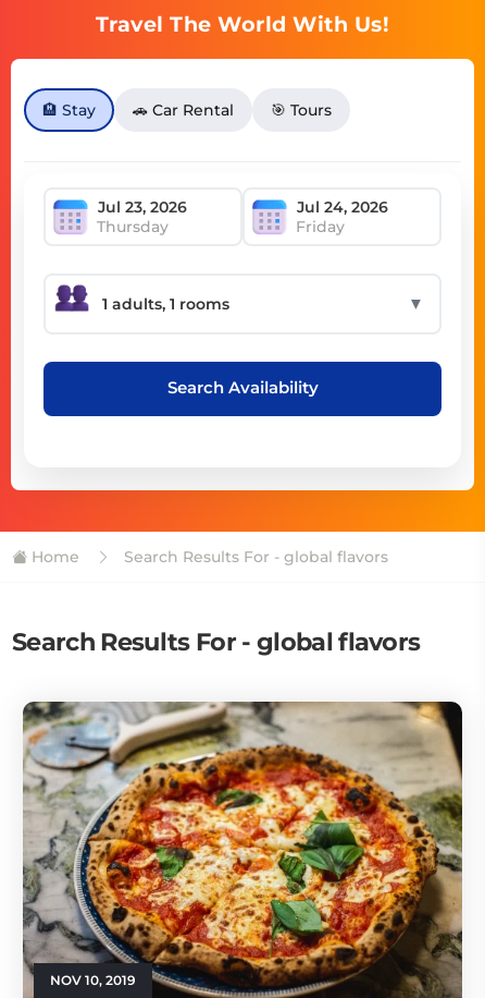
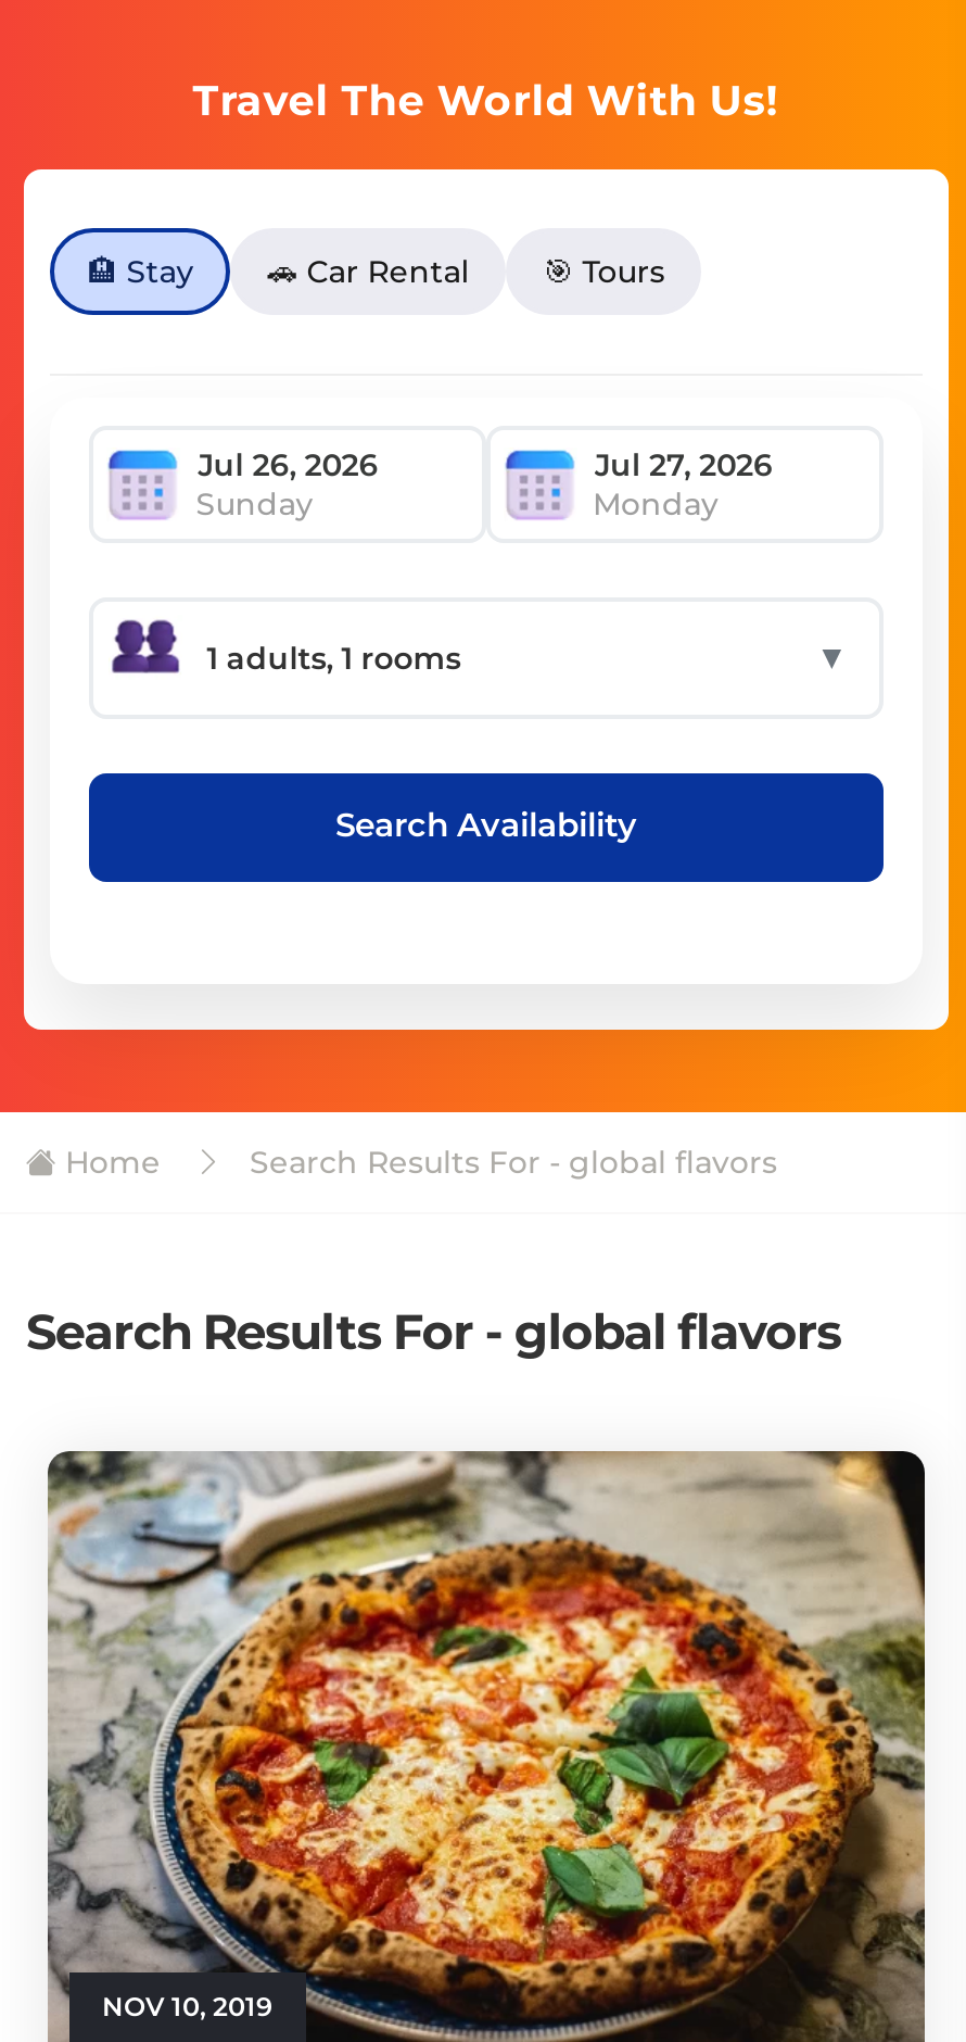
- Thursday
- Friday
+ Sunday
+ Monday
